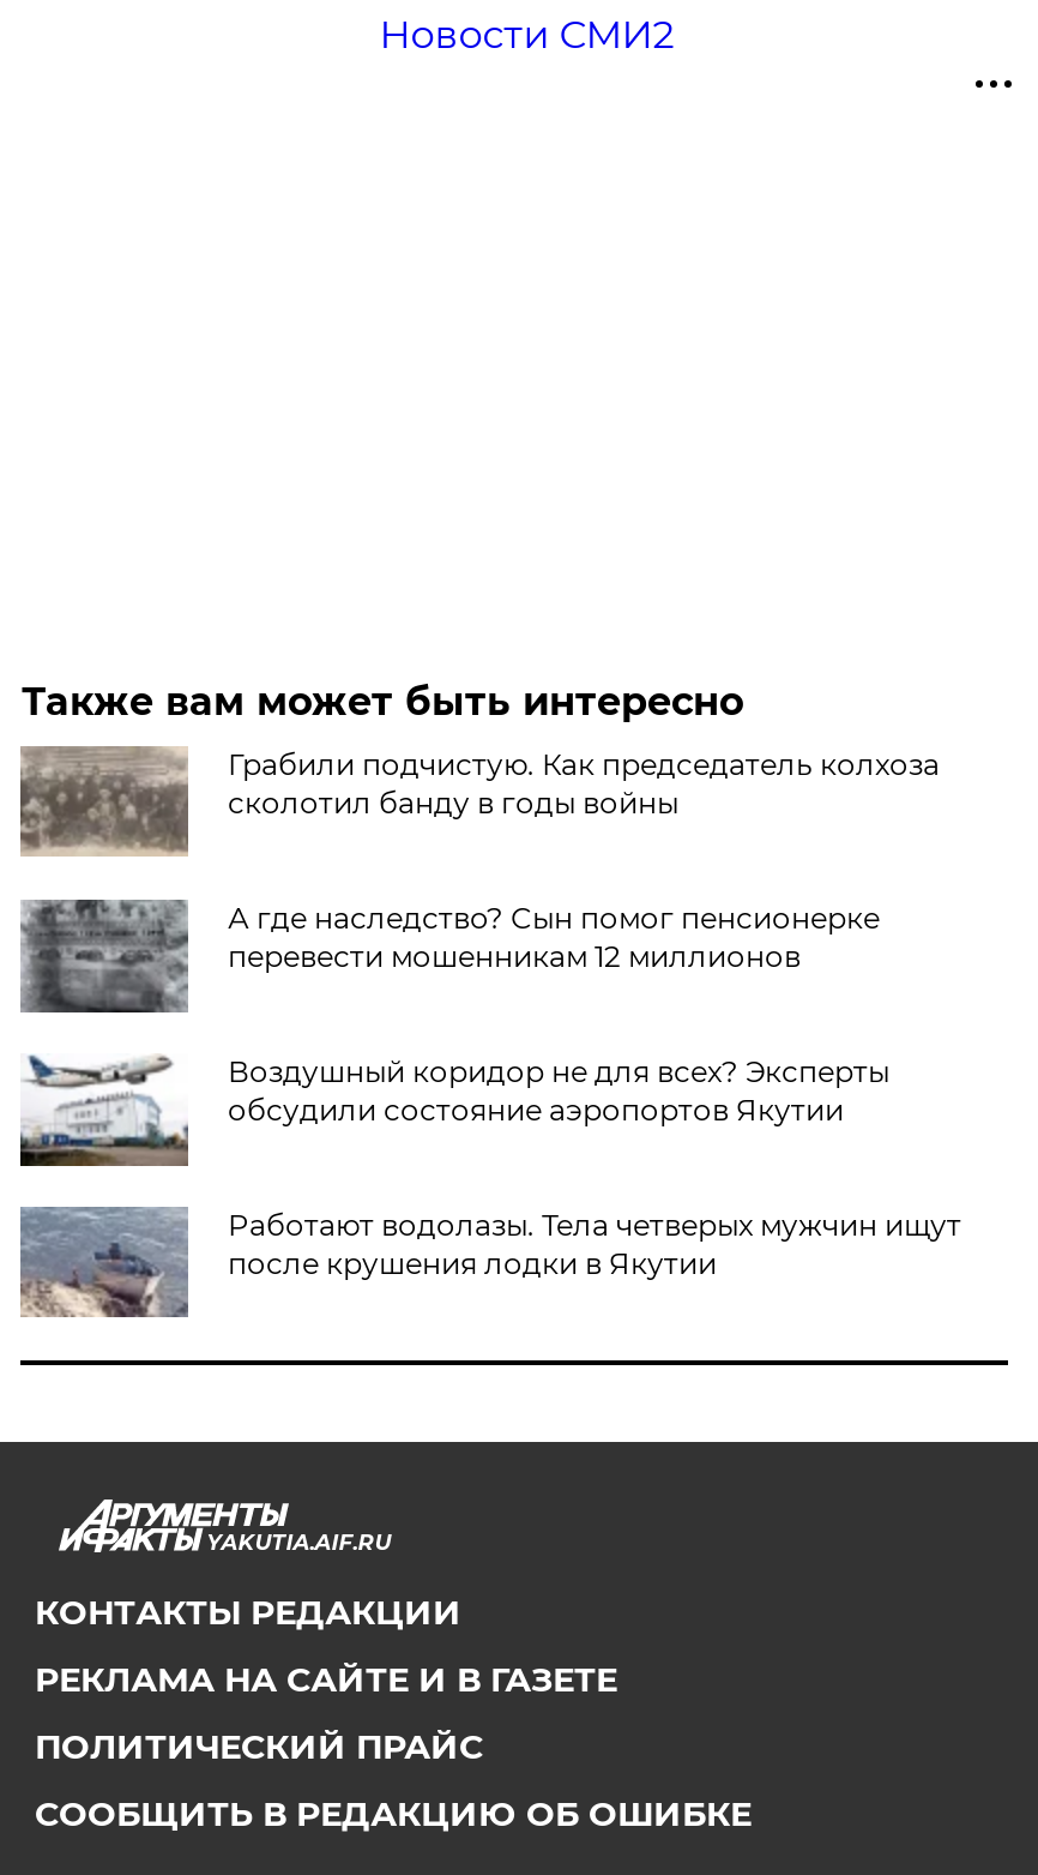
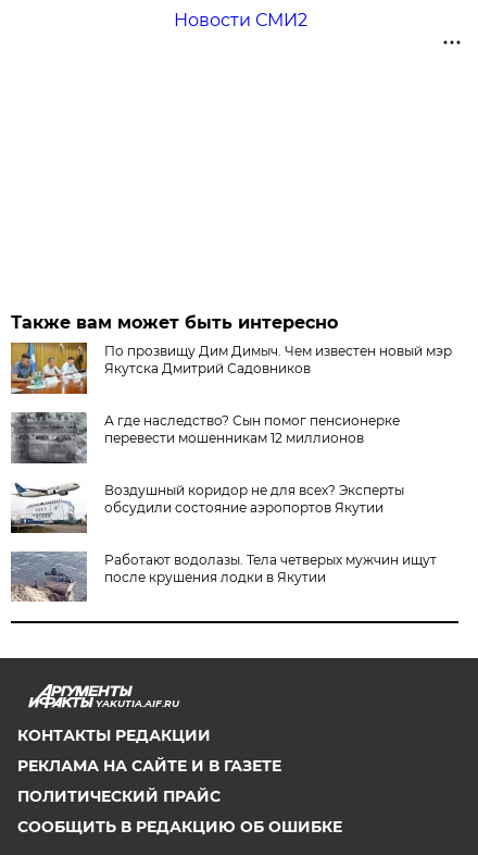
- [image]
- Грабили подчистую. Как председатель колхоза
- сколотил банду в годы войны
+ [image]
+ По прозвищу Дим Димыч. Чем известен новый мэр
+ Якутска Дмитрий Садовников
